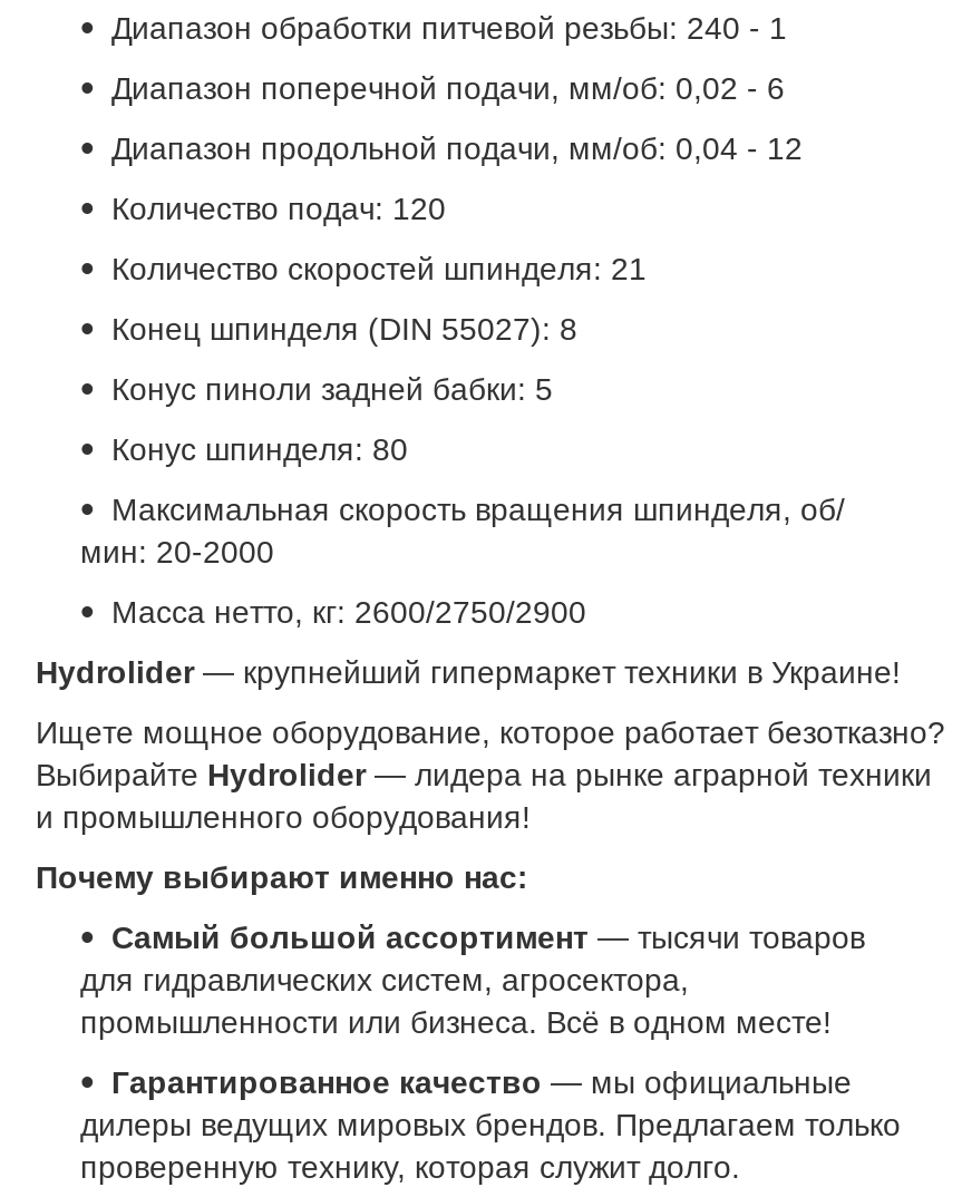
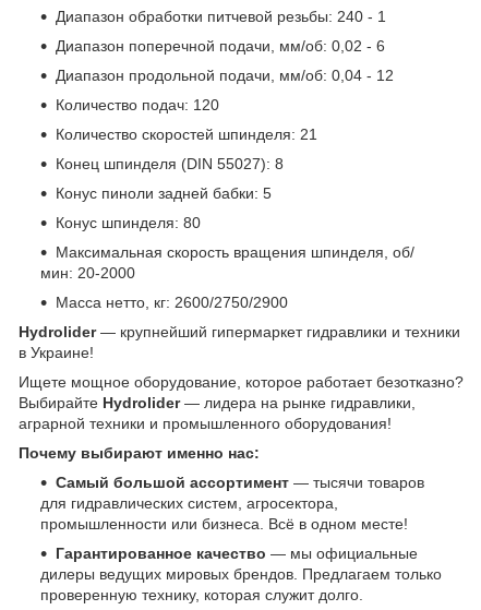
- Hydrolider — крупнейший гипермаркет техники в Украине!
+ Hydrolider — крупнейший гипермаркет гидравлики и техники
+ в Украине!

- Выбирайте Hydrolider — лидера на рынке аграрной техники
- и промышленного оборудования!
+ Выбирайте Hydrolider — лидера на рынке гидравлики,
+ аграрной техники и промышленного оборудования!
